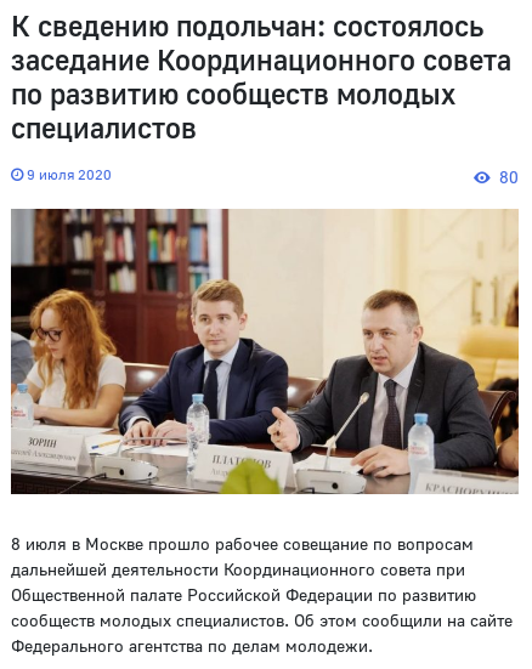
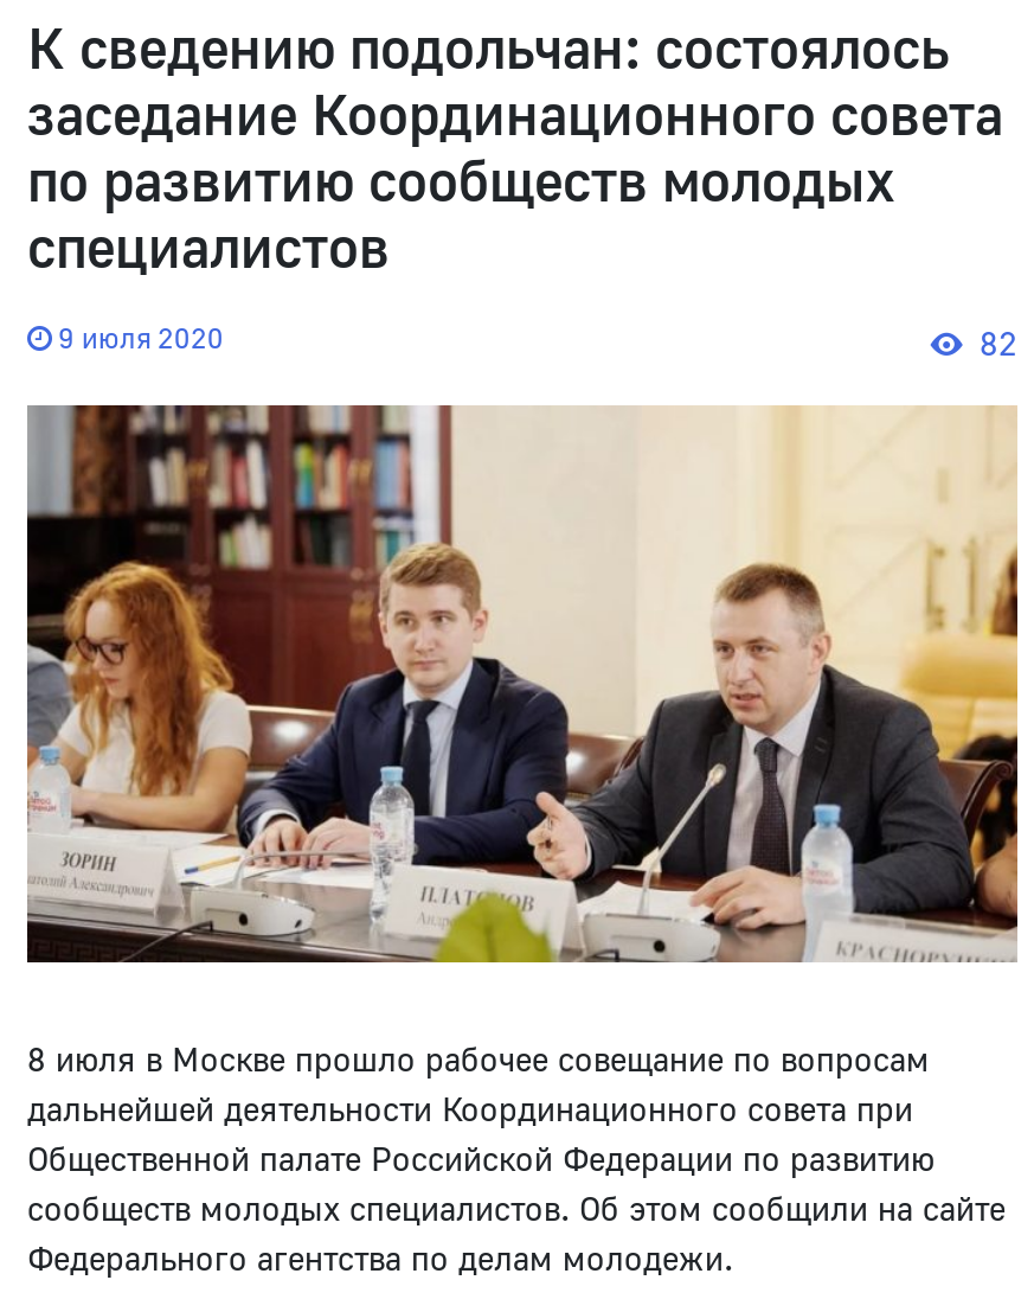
- 80
+ 82
